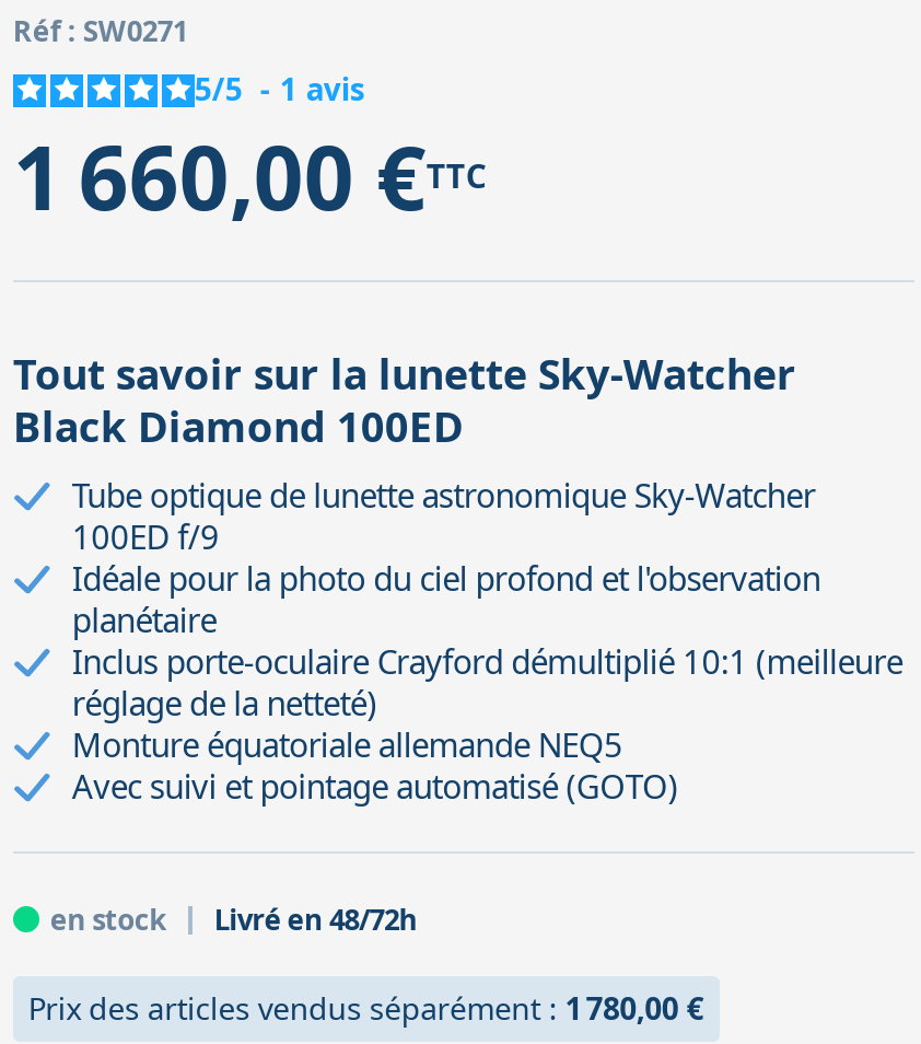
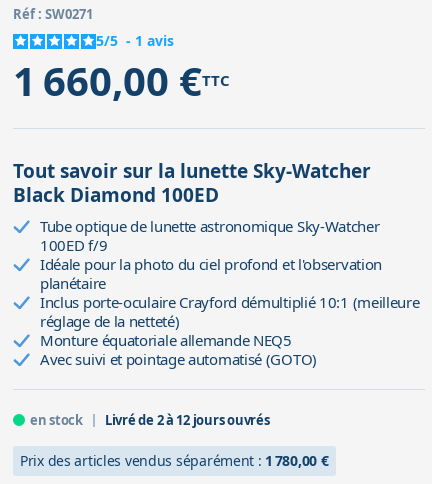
- Livré en 48/72h
+ Livré de 2 à 12 jours ouvrés
